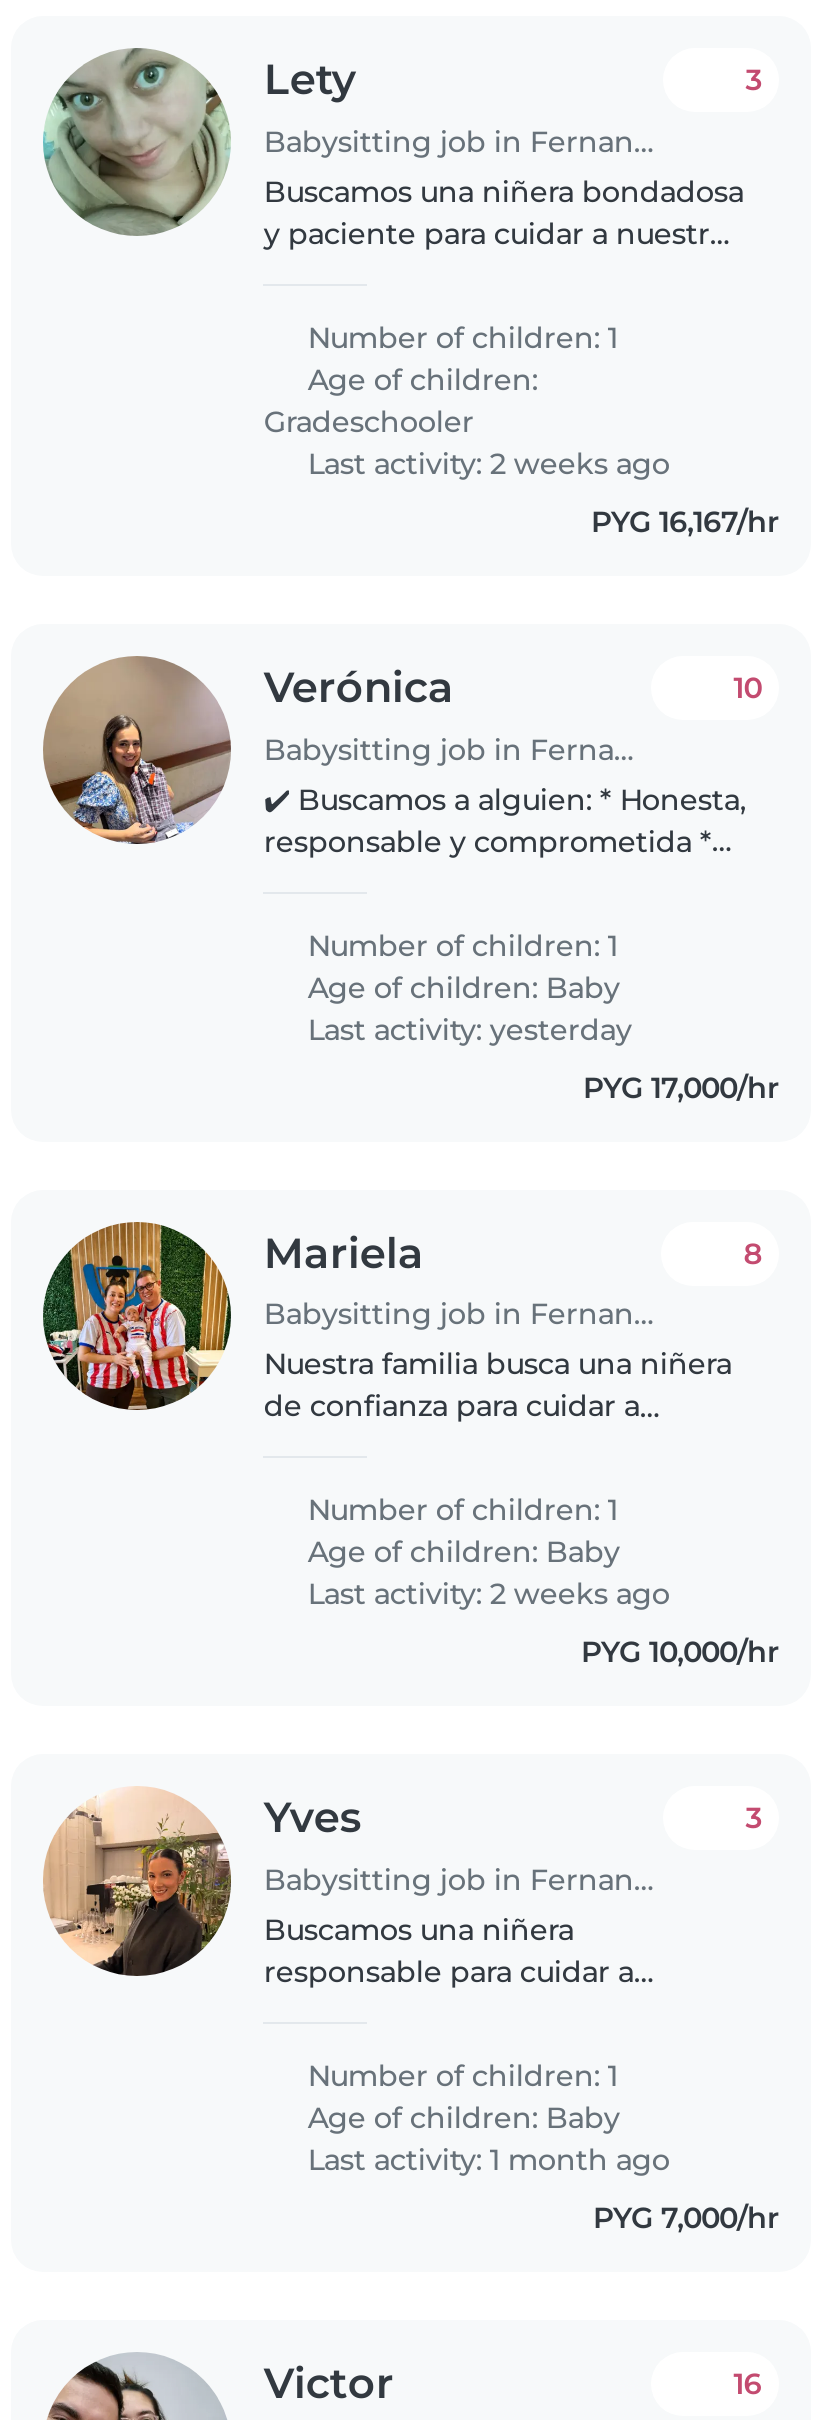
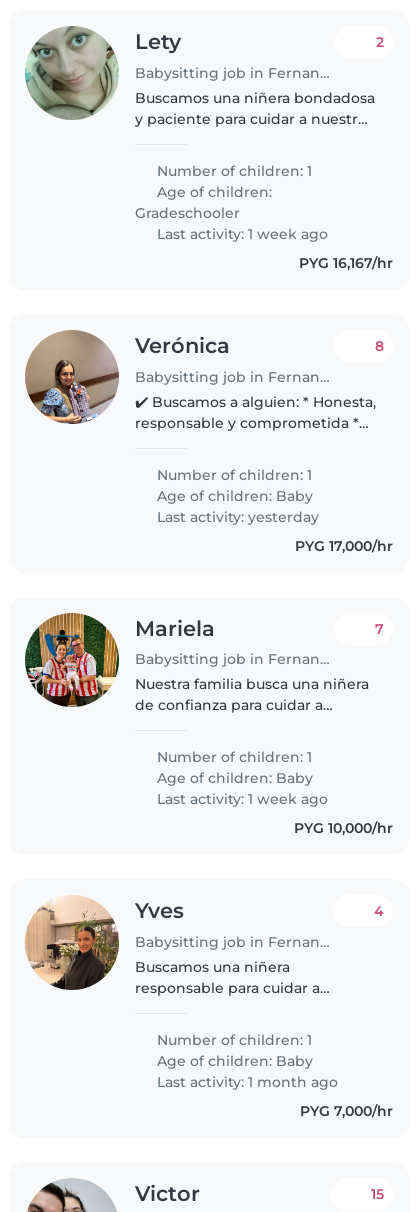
- 3
+ 2

- Last activity: 2 weeks ago
+ Last activity: 1 week ago

- 10
+ 8

- 8
+ 7

- Last activity: 2 weeks ago
+ Last activity: 1 week ago

- 3
+ 4

- 16
+ 15
